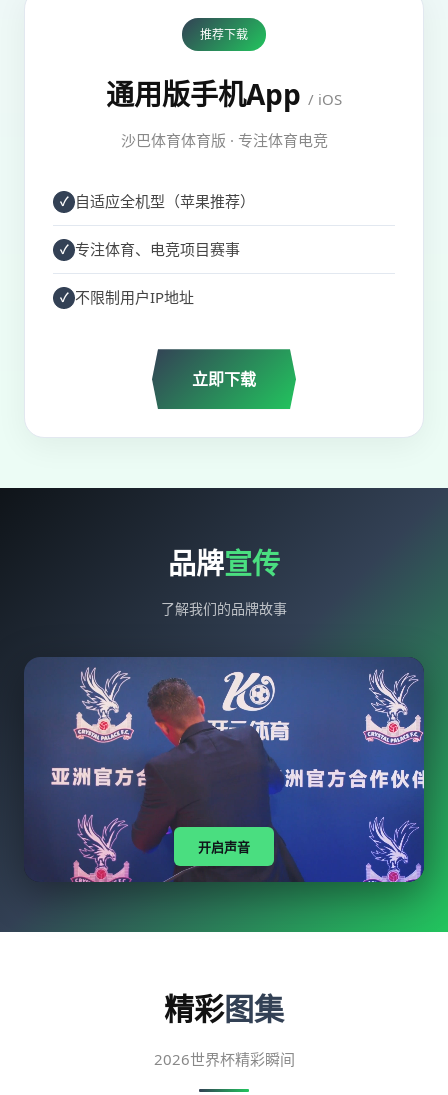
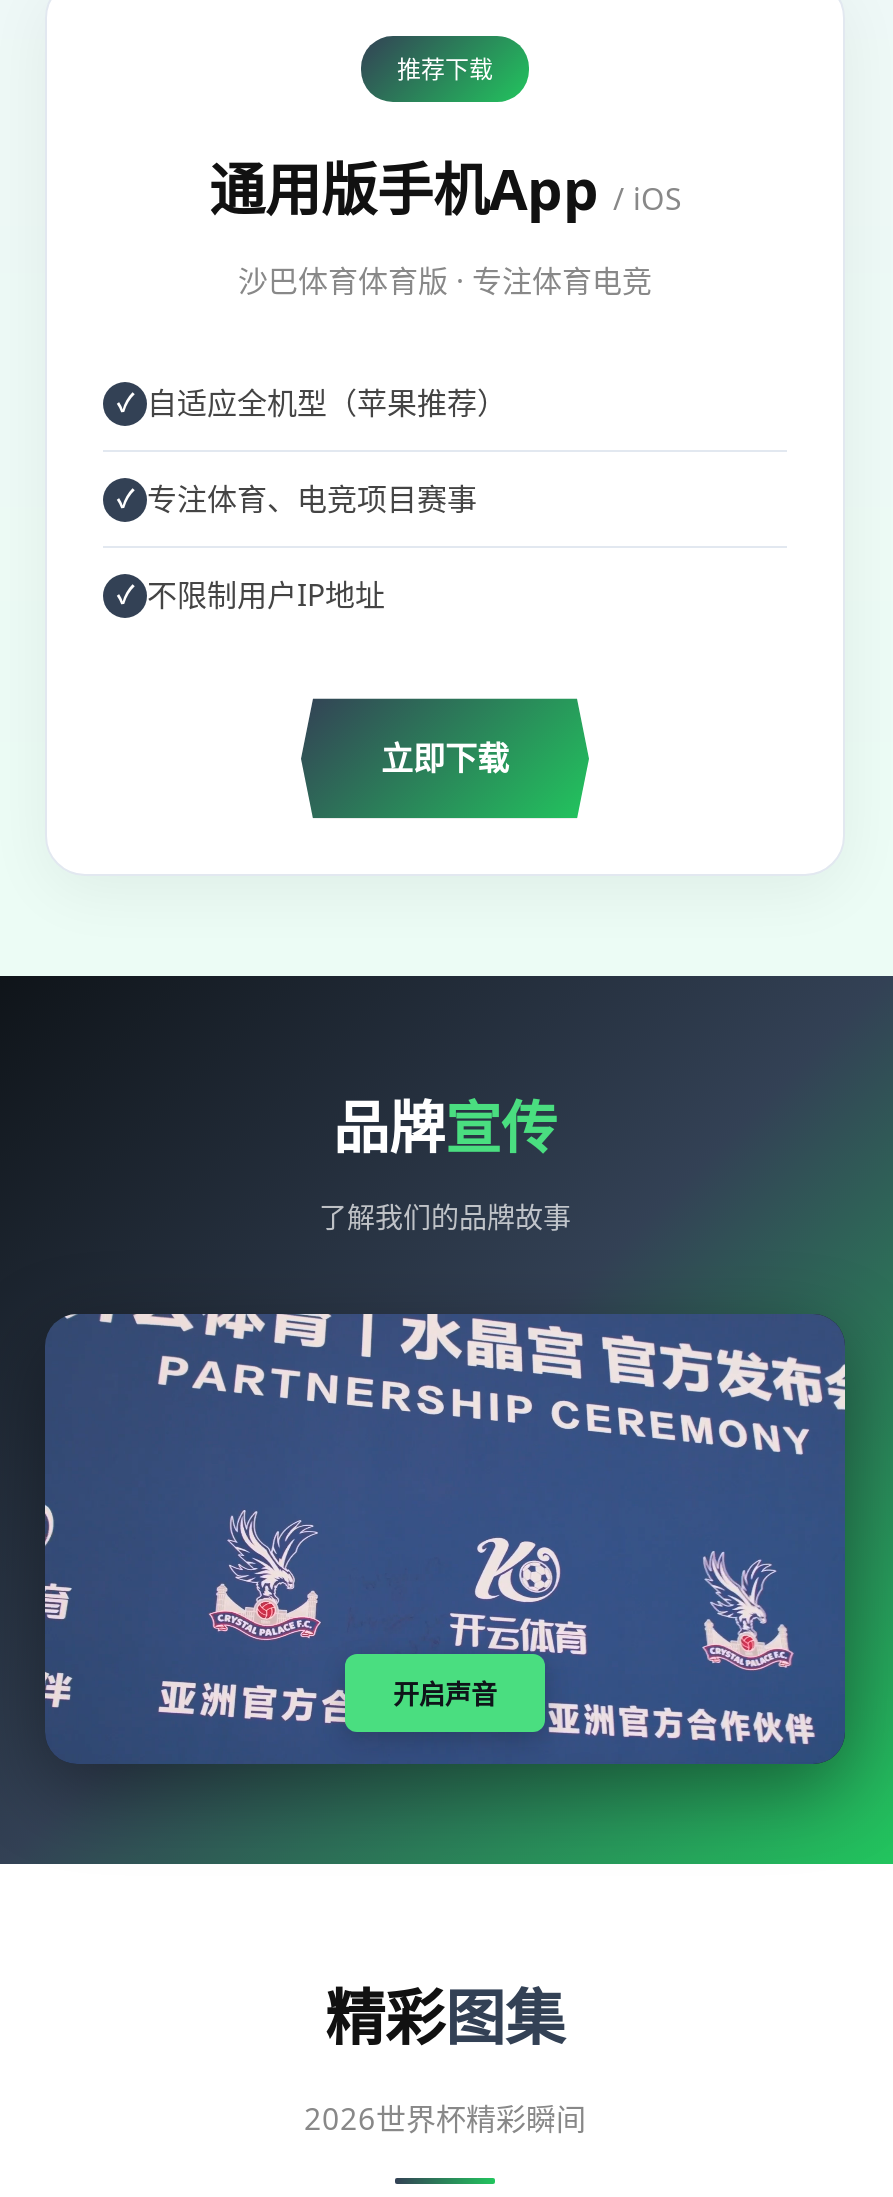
- [image]
+ [image]
